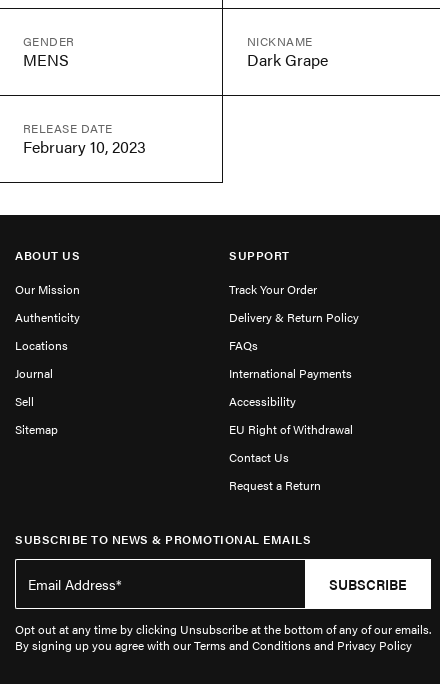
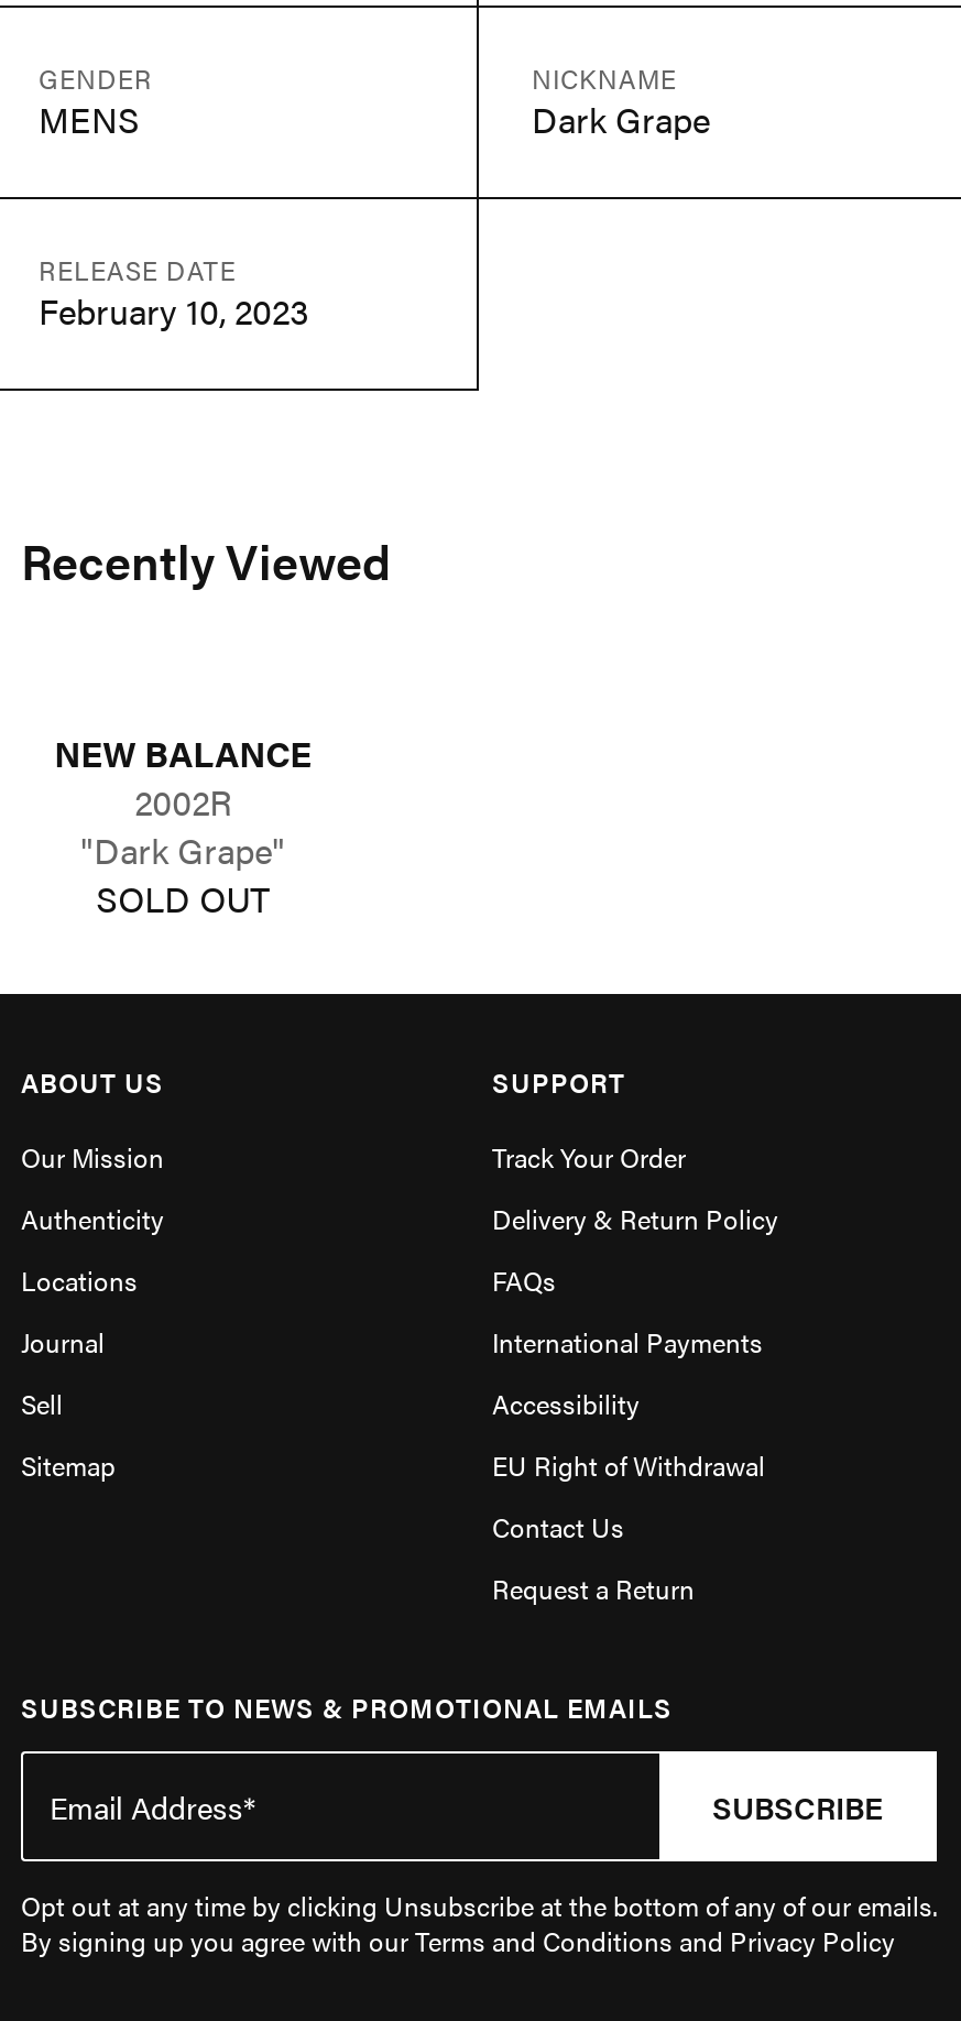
+ Recently Viewed
+ NEW BALANCE
+ 2002R
+ "Dark Grape"
+ SOLD OUT
